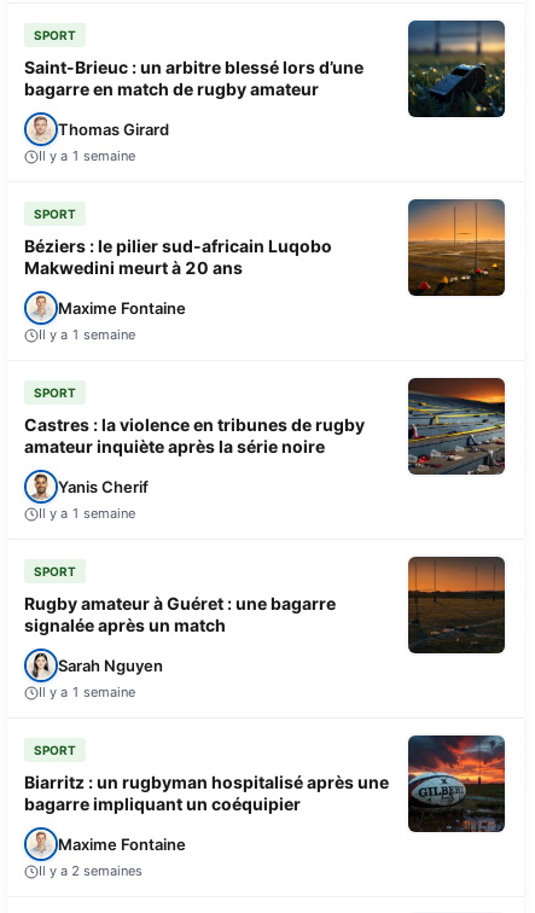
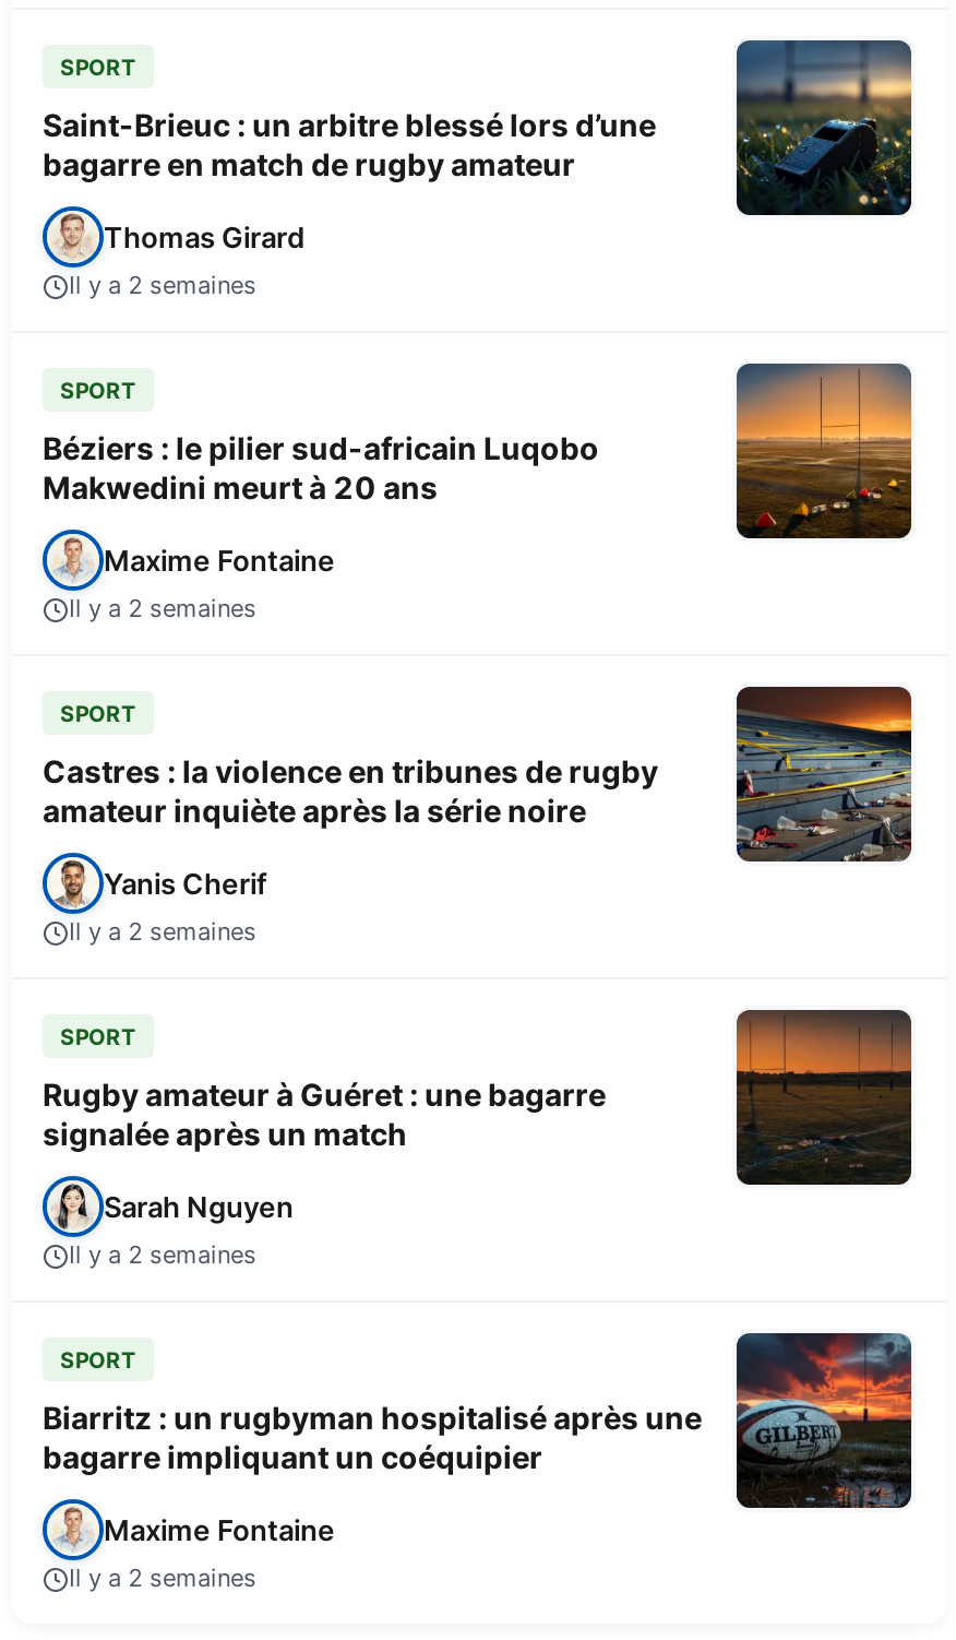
- Il y a 1 semaine
+ Il y a 2 semaines

- Il y a 1 semaine
+ Il y a 2 semaines

- Il y a 1 semaine
+ Il y a 2 semaines

- Il y a 1 semaine
+ Il y a 2 semaines
